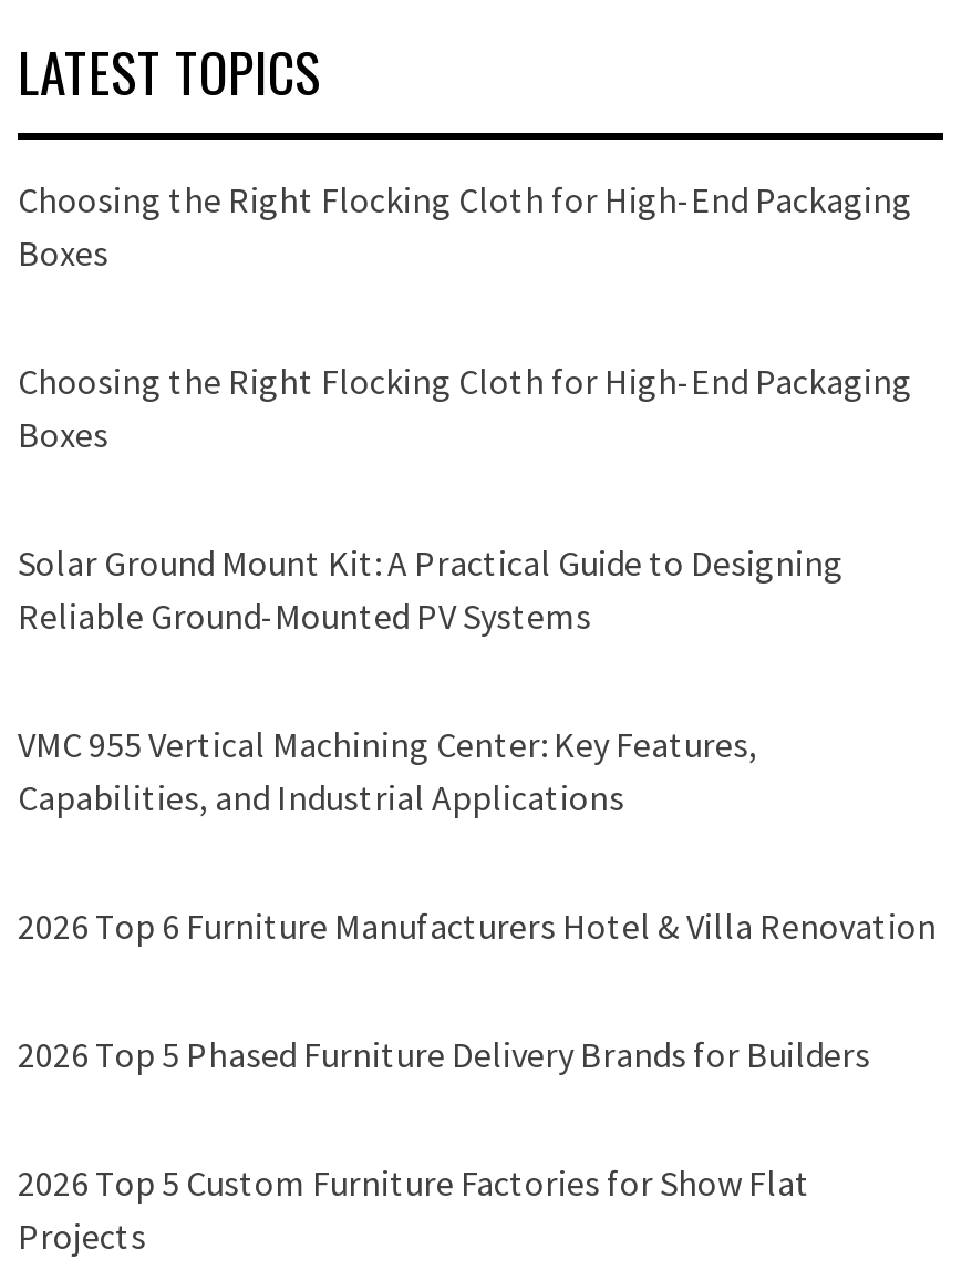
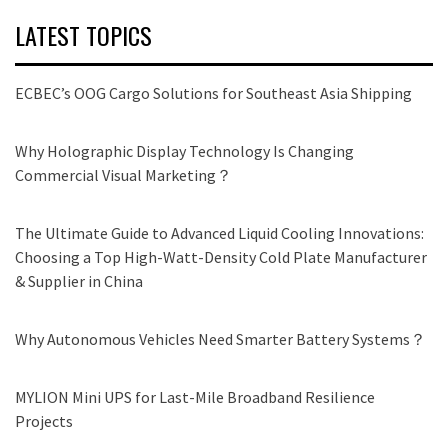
- Choosing the Right Flocking Cloth for High-End Packaging
- Boxes
- Choosing the Right Flocking Cloth for High-End Packaging
- Boxes
- Solar Ground Mount Kit: A Practical Guide to Designing
- Reliable Ground-Mounted PV Systems
- VMC 955 Vertical Machining Center: Key Features,
- Capabilities, and Industrial Applications
- 2026 Top 6 Furniture Manufacturers Hotel & Villa Renovation
- 2026 Top 5 Phased Furniture Delivery Brands for Builders
- 2026 Top 5 Custom Furniture Factories for Show Flat
+ ECBEC’s OOG Cargo Solutions for Southeast Asia Shipping
+ Why Holographic Display Technology Is Changing
+ Commercial Visual Marketing？
+ The Ultimate Guide to Advanced Liquid Cooling Innovations:
+ Choosing a Top High-Watt-Density Cold Plate Manufacturer
+ & Supplier in China
+ Why Autonomous Vehicles Need Smarter Battery Systems？
+ MYLION Mini UPS for Last-Mile Broadband Resilience
